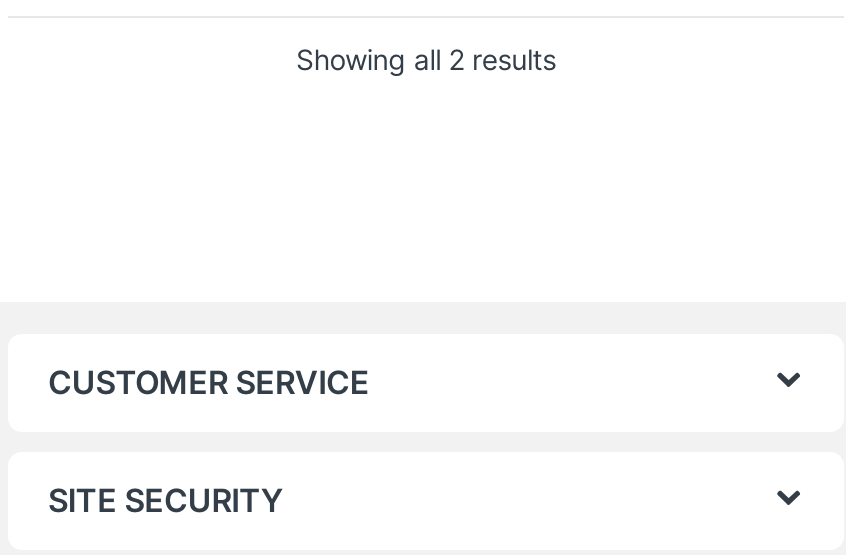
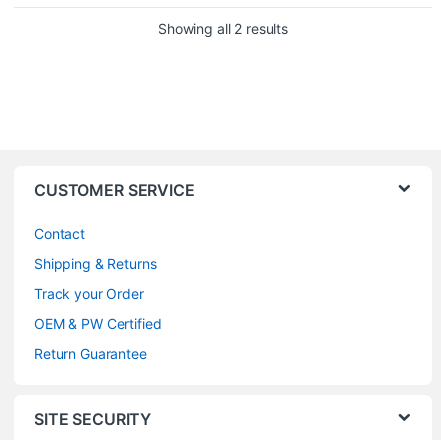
+ Contact
+ Shipping & Returns
+ Track your Order
+ OEM & PW Certified
+ Return Guarantee
